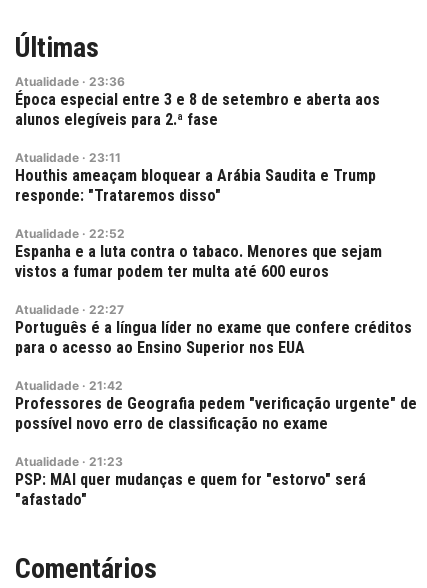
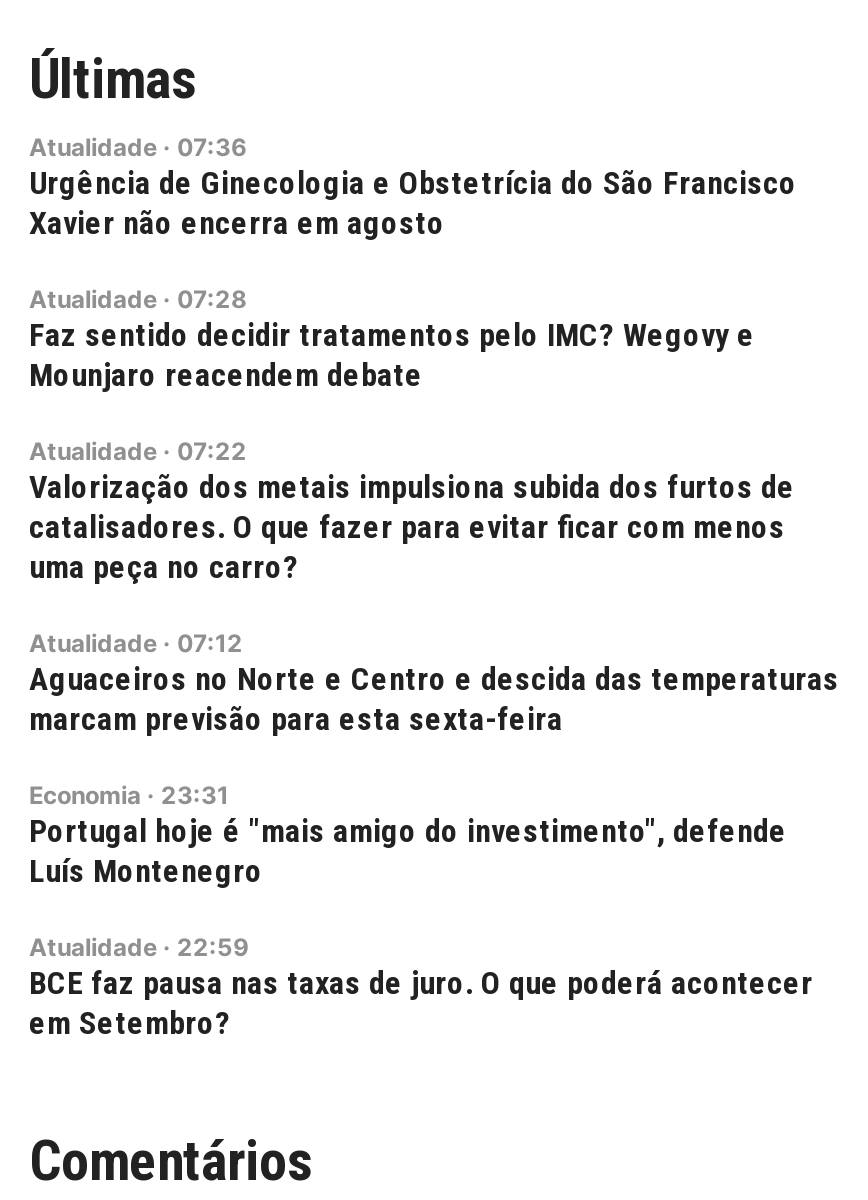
- Atualidade · 23:36
- Época especial entre 3 e 8 de setembro e aberta aos
- alunos elegíveis para 2.ª fase
+ Atualidade · 07:36
+ Urgência de Ginecologia e Obstetrícia do São Francisco
+ Xavier não encerra em agosto

- Atualidade · 23:11
- Houthis ameaçam bloquear a Arábia Saudita e Trump
- responde: "Trataremos disso"
+ Atualidade · 07:28
+ Faz sentido decidir tratamentos pelo IMC? Wegovy e
+ Mounjaro reacendem debate

- Atualidade · 22:52
- Espanha e a luta contra o tabaco. Menores que sejam
- vistos a fumar podem ter multa até 600 euros
+ Atualidade · 07:22
+ Valorização dos metais impulsiona subida dos furtos de
+ catalisadores. O que fazer para evitar ficar com menos
+ uma peça no carro?

- Atualidade · 22:27
- Português é a língua líder no exame que confere créditos
- para o acesso ao Ensino Superior nos EUA
+ Atualidade · 07:12
+ Aguaceiros no Norte e Centro e descida das temperaturas
+ marcam previsão para esta sexta-feira

- Atualidade · 21:42
- Professores de Geografia pedem "verificação urgente" de
- possível novo erro de classificação no exame
+ Economia · 23:31
+ Portugal hoje é "mais amigo do investimento", defende
+ Luís Montenegro

- Atualidade · 21:23
- PSP: MAI quer mudanças e quem for "estorvo" será
- "afastado"
+ Atualidade · 22:59
+ BCE faz pausa nas taxas de juro. O que poderá acontecer
+ em Setembro?
